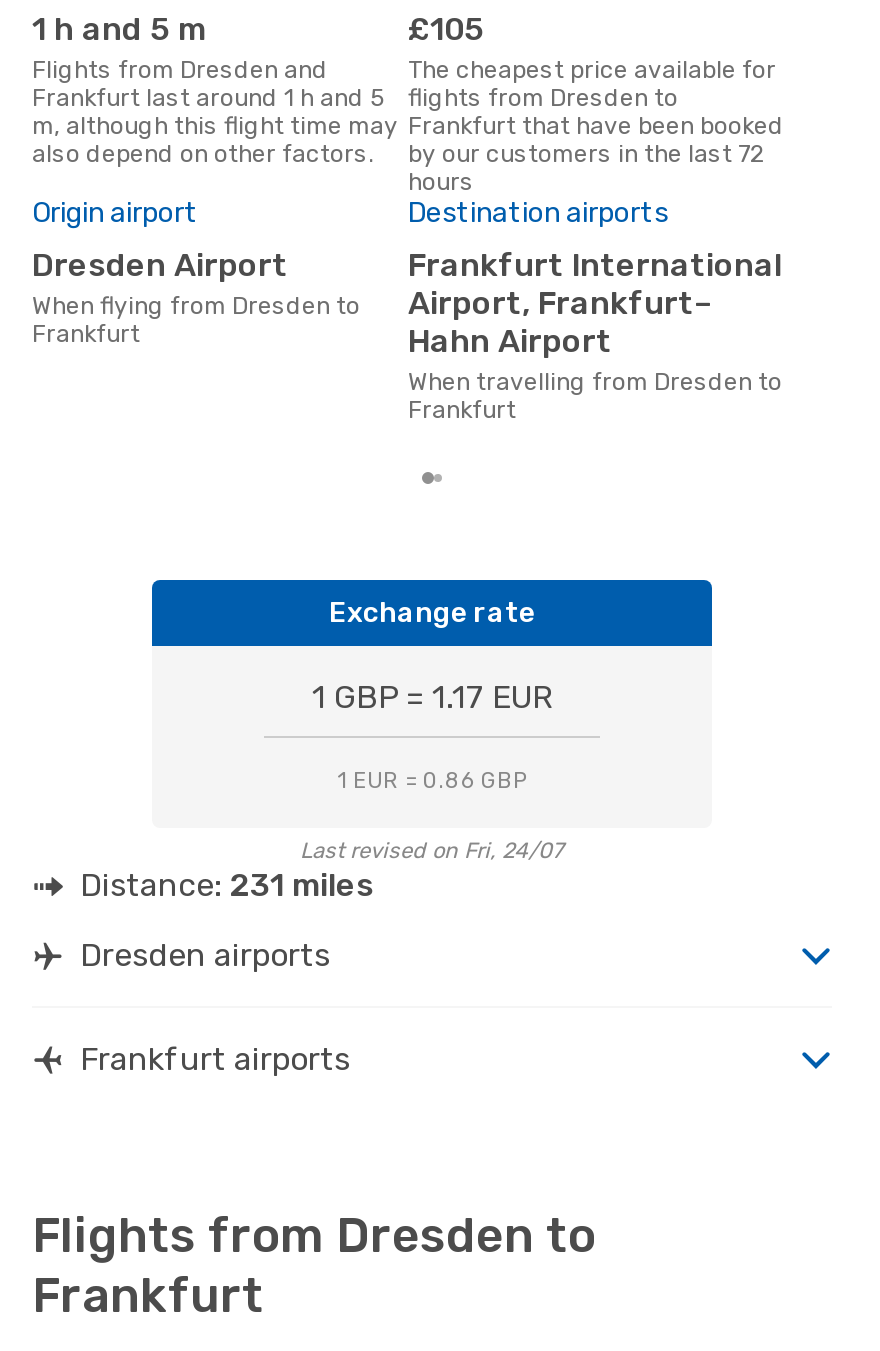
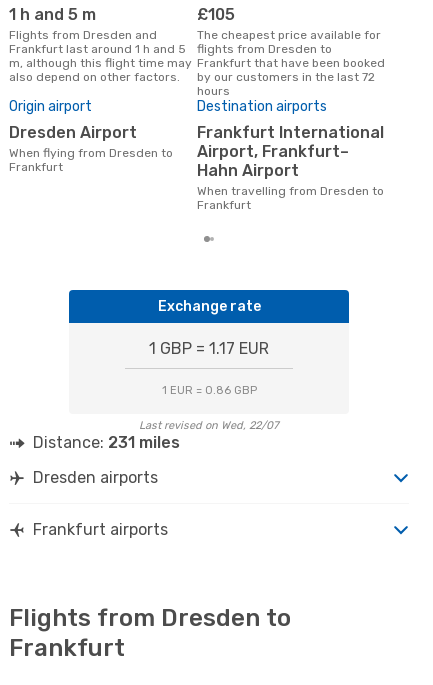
- Last revised on Fri, 24/07
+ Last revised on Wed, 22/07
